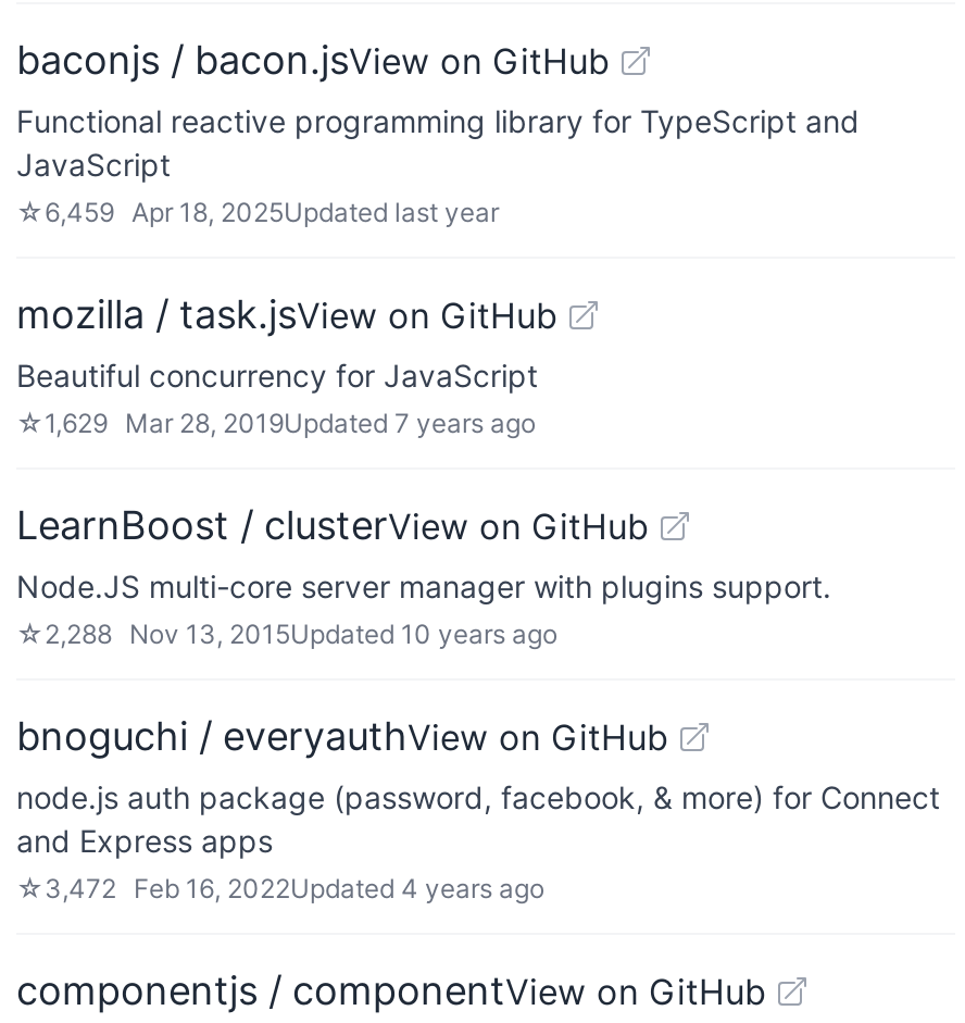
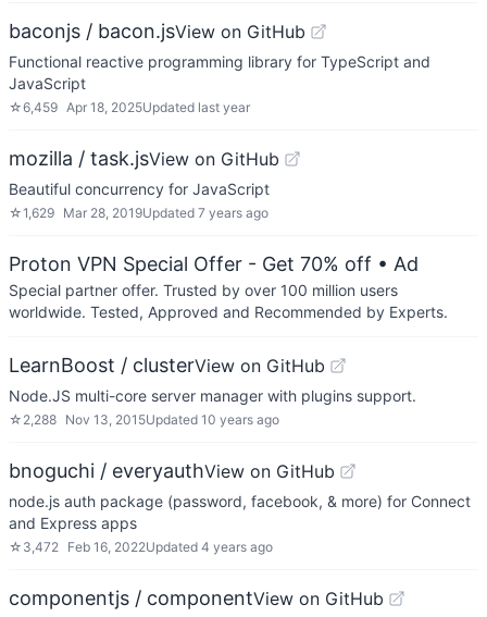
+ Proton VPN Special Offer - Get 70% off • Ad
+ Special partner offer. Trusted by over 100 million users
+ worldwide. Tested, Approved and Recommended by Experts.
